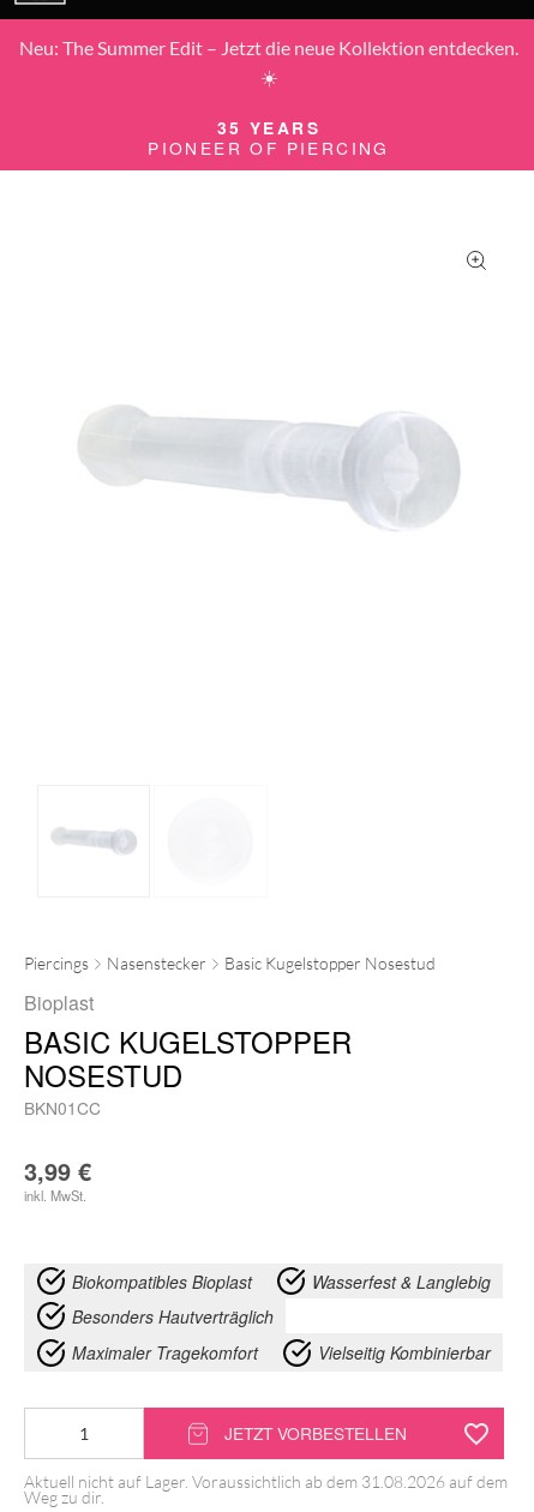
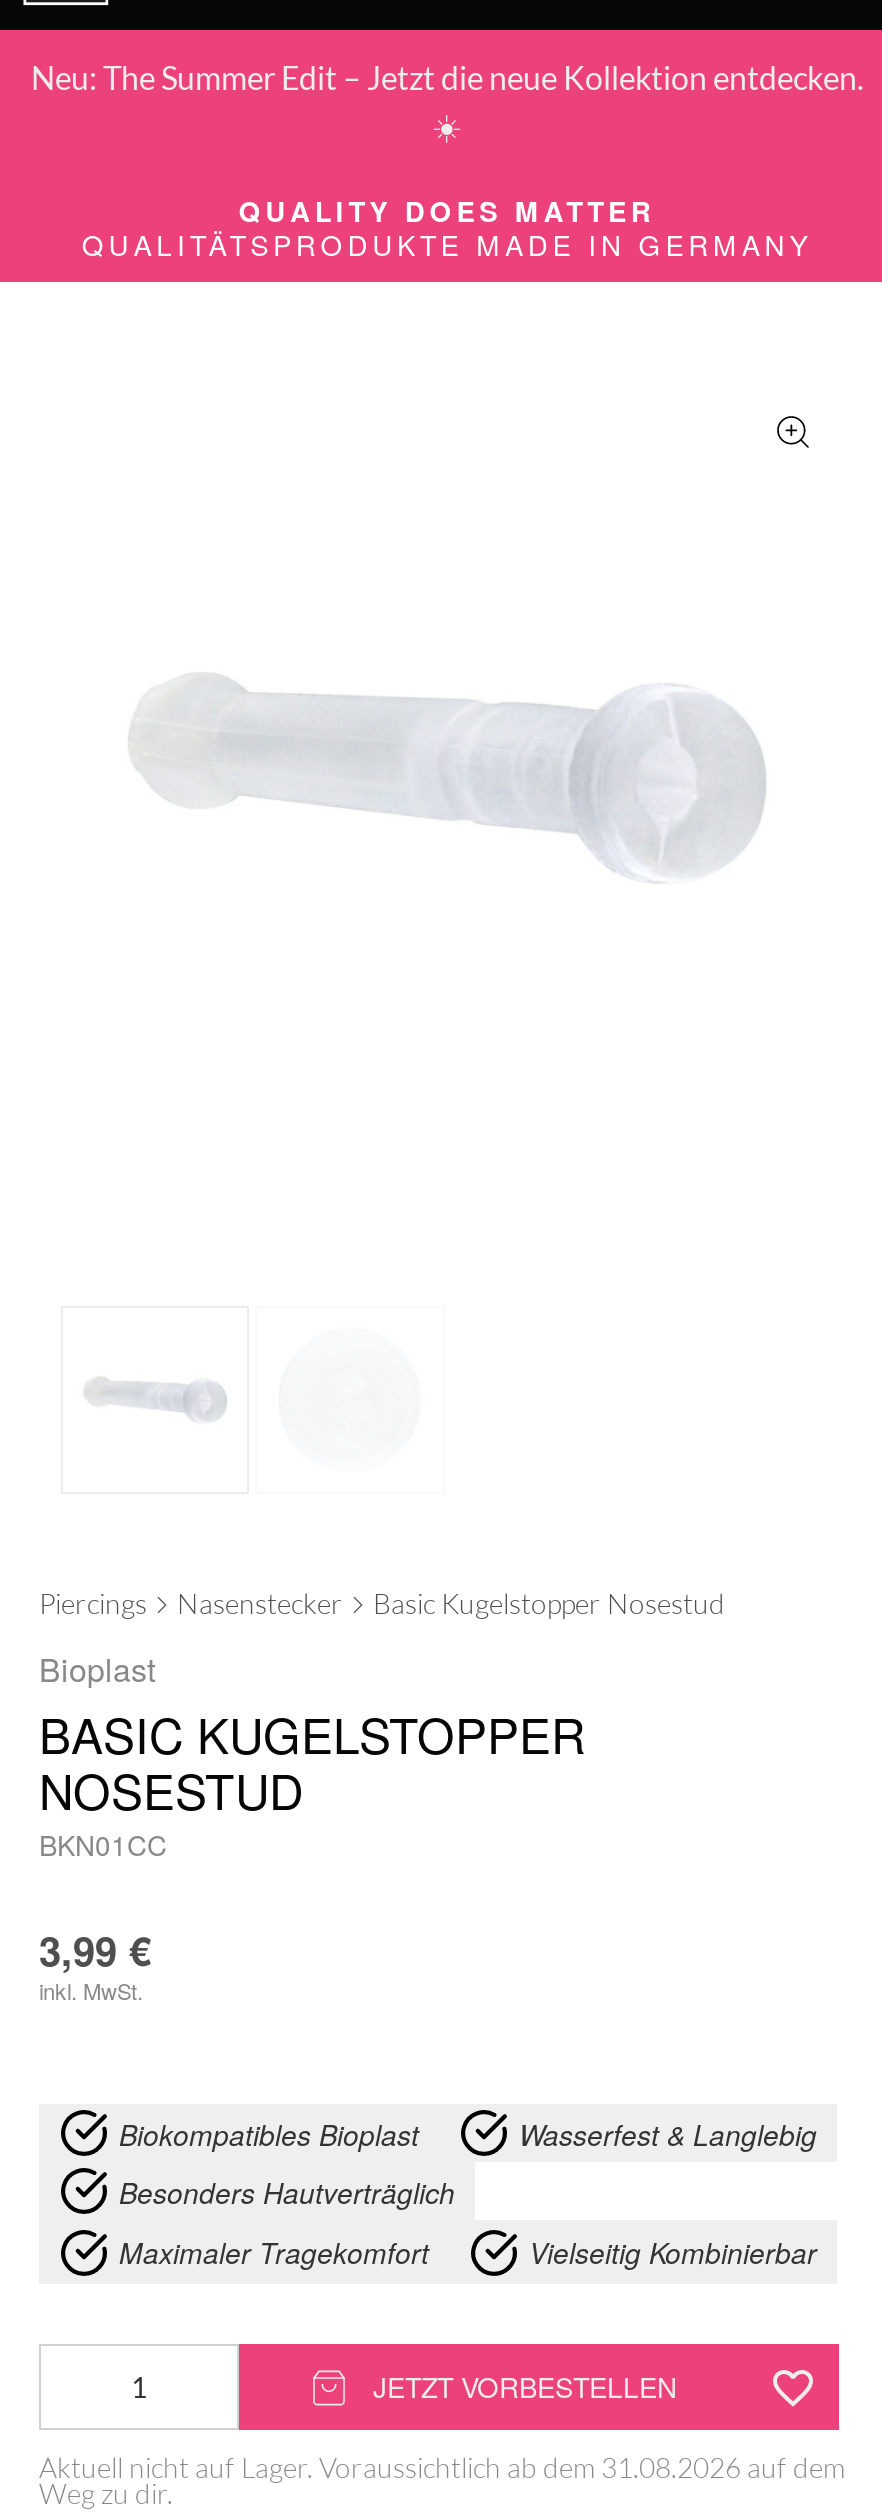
- 35 YEARS
- PIONEER OF PIERCING
+ QUALITY DOES MATTER
+ QUALITÄTSPRODUKTE MADE IN GERMANY
